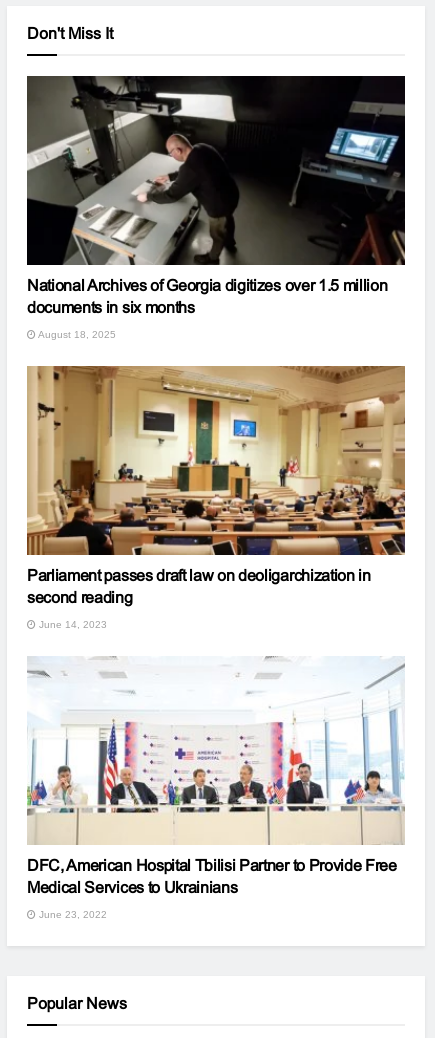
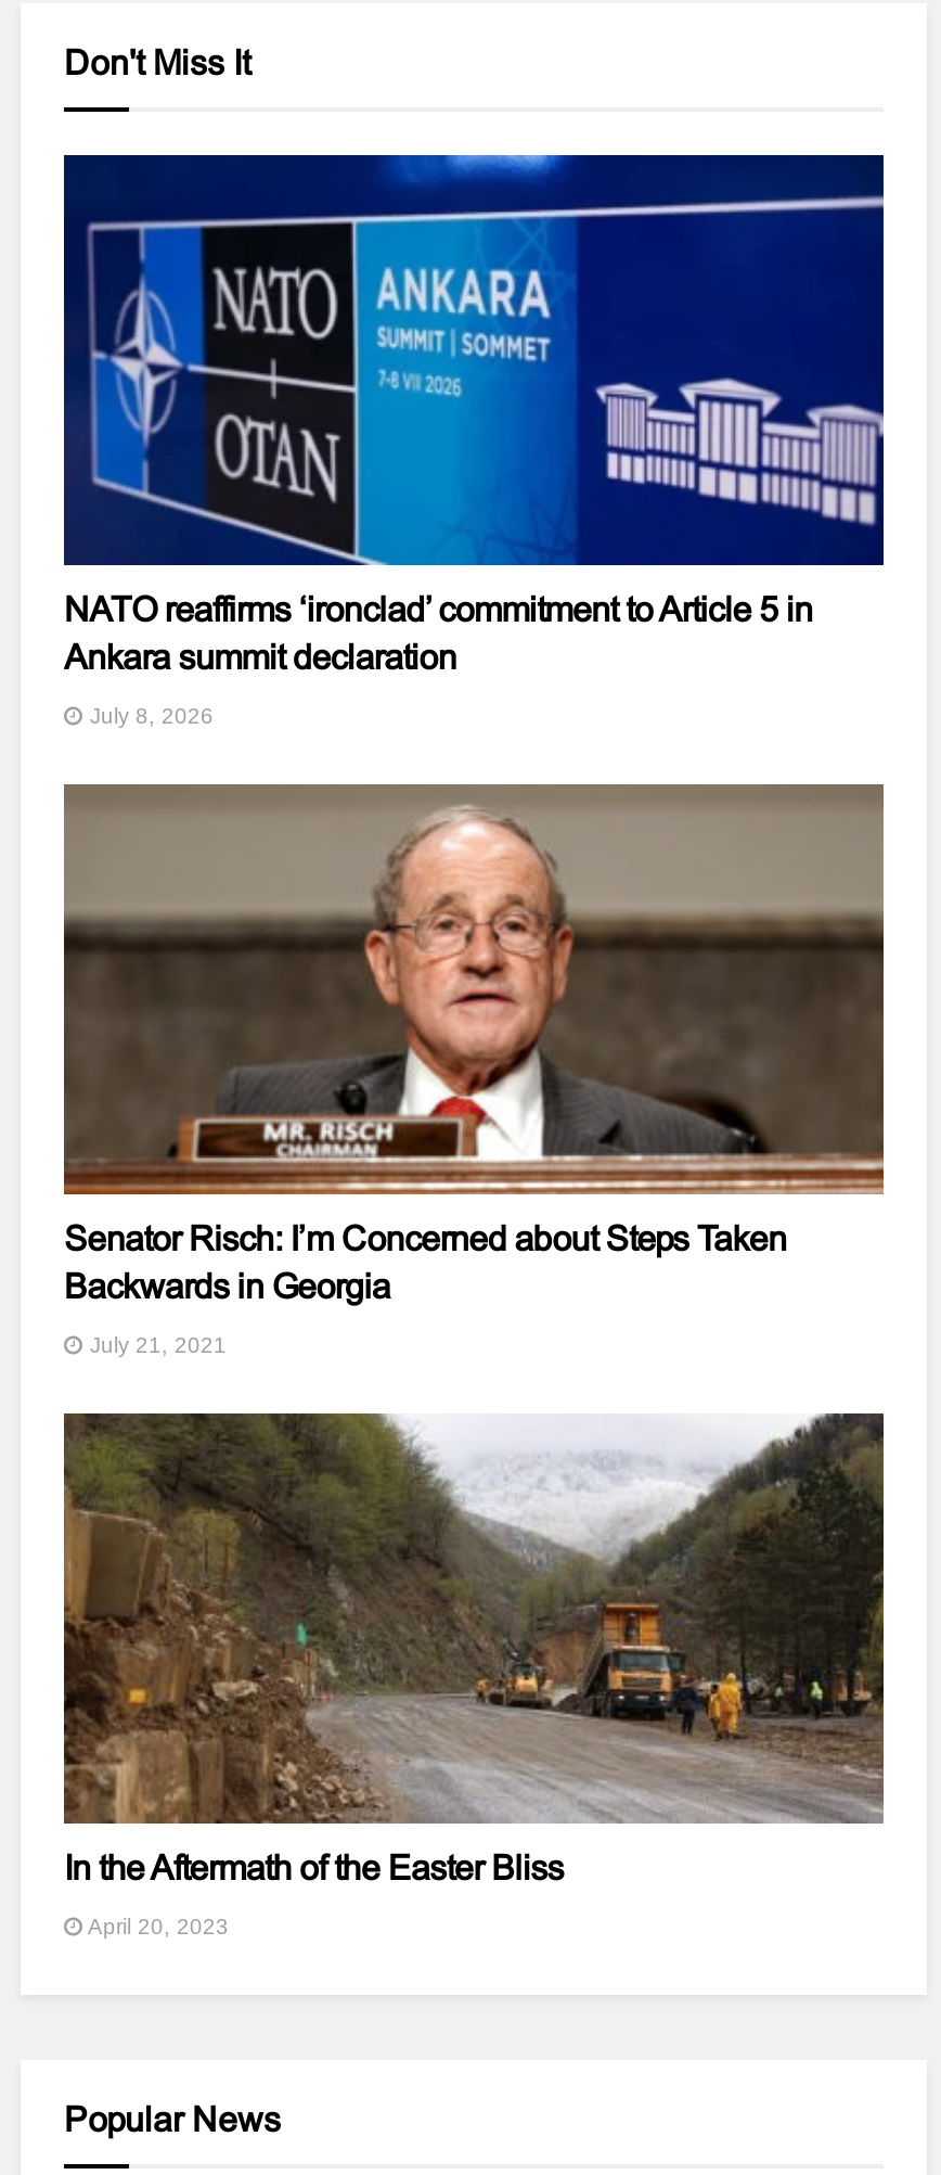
- [image]
- National Archives of Georgia digitizes over 1.5 million
- documents in six months
+ [image]
+ NATO reaffirms ‘ironclad’ commitment to Article 5 in
+ Ankara summit declaration

- August 18, 2025
+ July 8, 2026

- [image]
- Parliament passes draft law on deoligarchization in
- second reading
+ [image]
+ Senator Risch: I’m Concerned about Steps Taken
+ Backwards in Georgia

- June 14, 2023
+ July 21, 2021

- [image]
- DFC, American Hospital Tbilisi Partner to Provide Free
- Medical Services to Ukrainians
+ [image]
+ In the Aftermath of the Easter Bliss

- June 23, 2022
+ April 20, 2023
